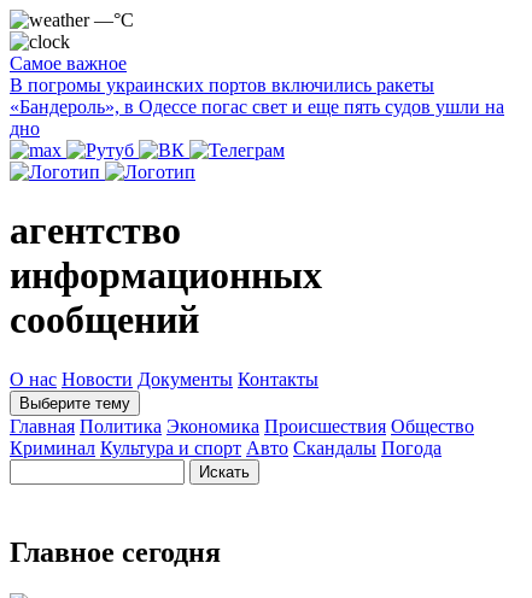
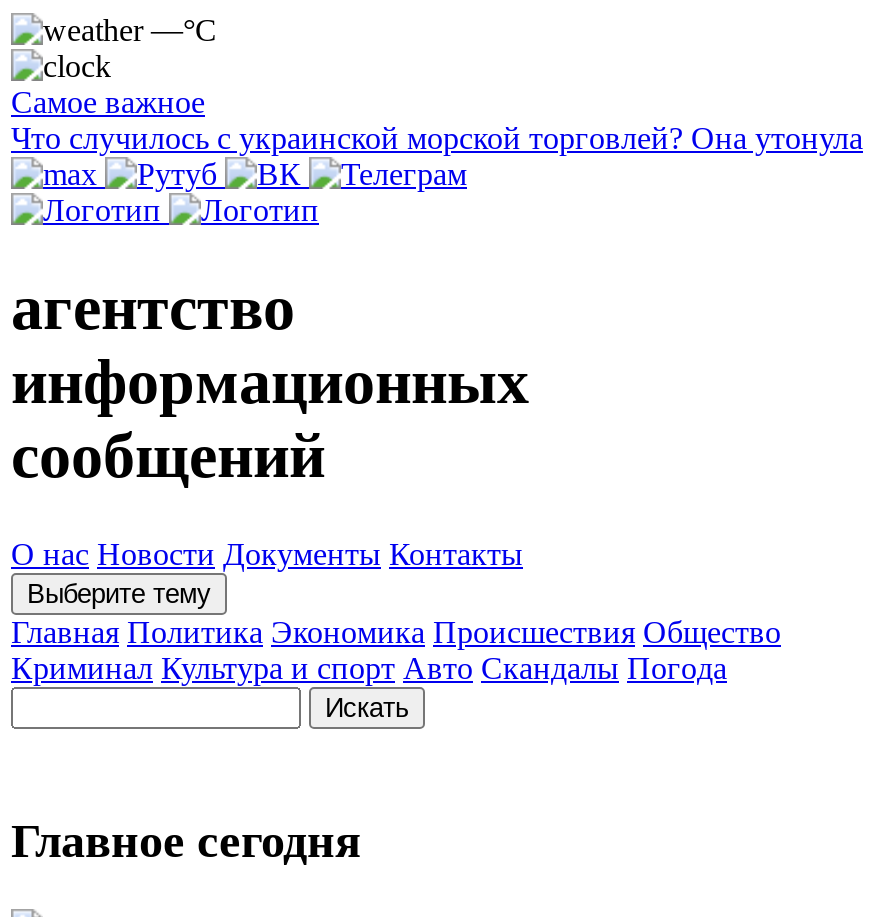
- В погромы украинских портов включились ракеты
- «Бандероль», в Одессе погас свет и еще пять судов ушли на
- дно
+ Что случилось с украинской морской торговлей? Она утонула
